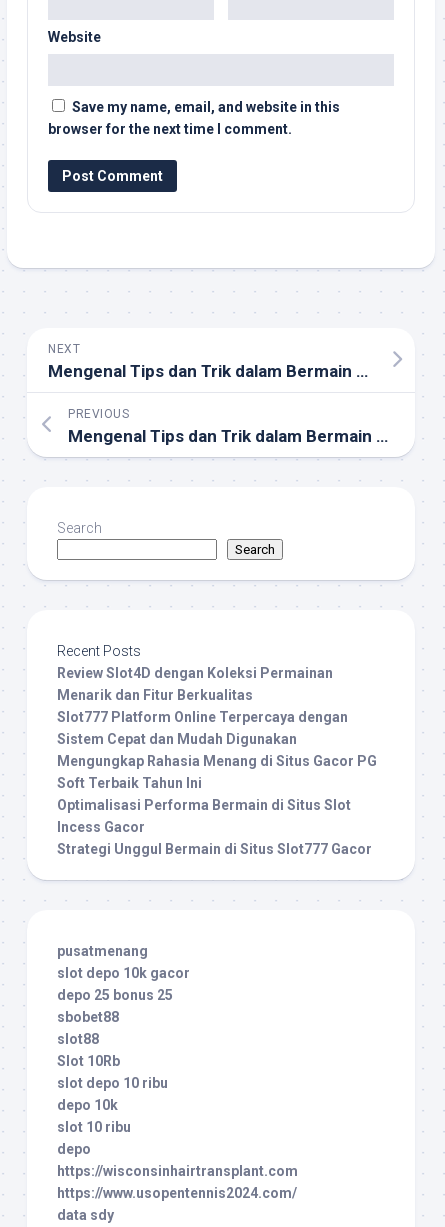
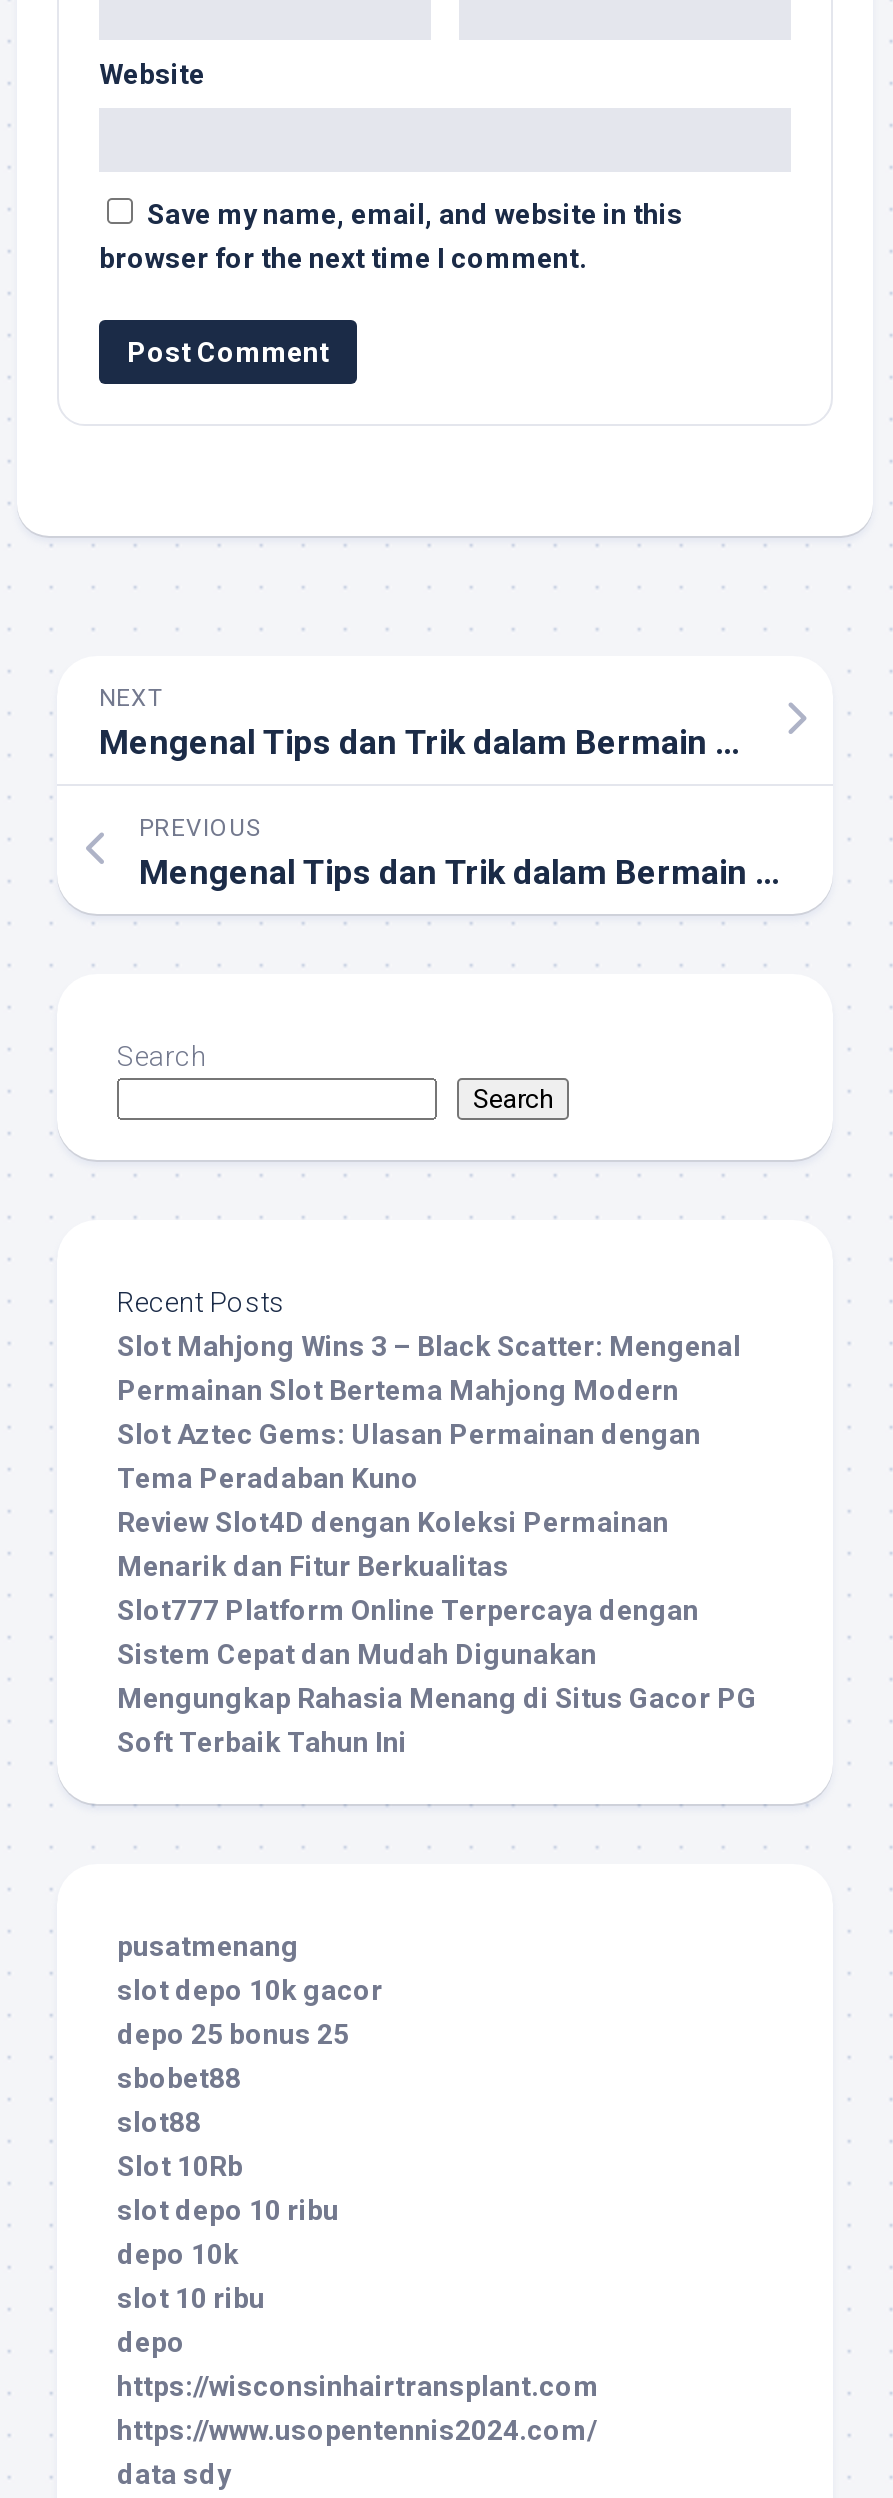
+ Slot Mahjong Wins 3 – Black Scatter: Mengenal
+ Permainan Slot Bertema Mahjong Modern
+ Slot Aztec Gems: Ulasan Permainan dengan
+ Tema Peradaban Kuno

moved down: Review Slot4D dengan Koleksi Permainan | Menarik dan Fitur Berkualitas | Slot777 Platform Online Terpercaya dengan | Sistem Cepat dan Mudah Digunakan | Mengungkap Rahasia Menang di Situs Gacor PG | Soft Terbaik Tahun Ini

- Optimalisasi Performa Bermain di Situs Slot
- Incess Gacor
- Strategi Unggul Bermain di Situs Slot777 Gacor
